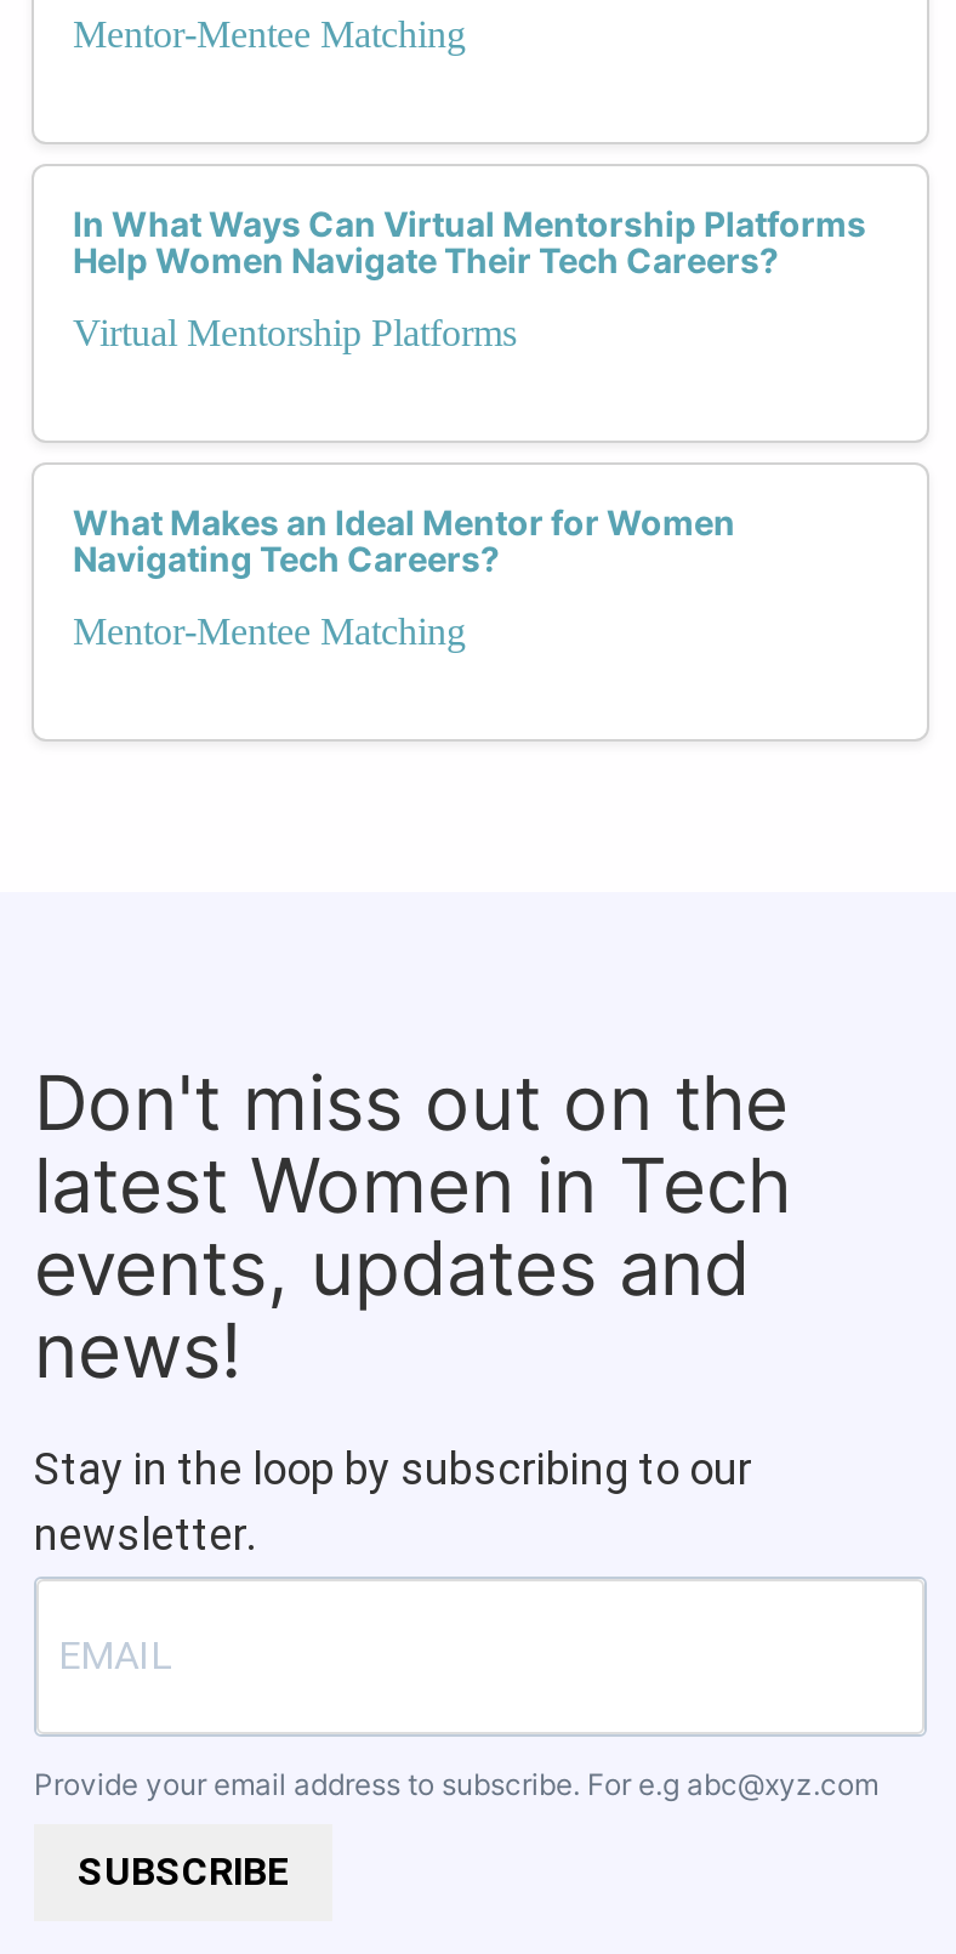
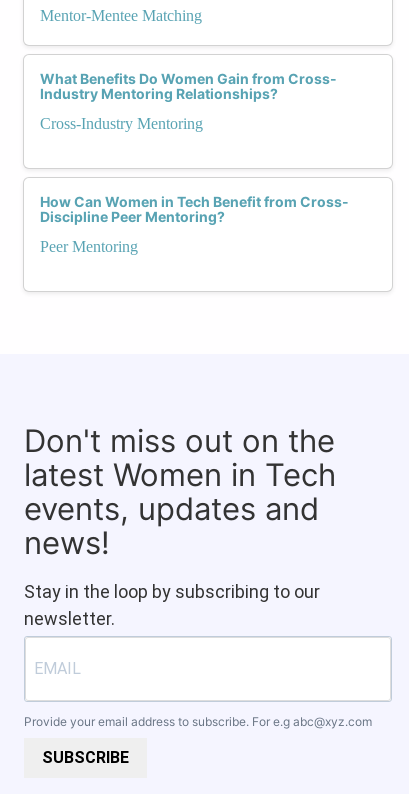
- In What Ways Can Virtual Mentorship Platforms
- Help Women Navigate Their Tech Careers?
+ What Benefits Do Women Gain from Cross-
+ Industry Mentoring Relationships?

- Virtual Mentorship Platforms
+ Cross-Industry Mentoring

- What Makes an Ideal Mentor for Women
- Navigating Tech Careers?
+ How Can Women in Tech Benefit from Cross-
+ Discipline Peer Mentoring?

- Mentor-Mentee Matching
+ Peer Mentoring
